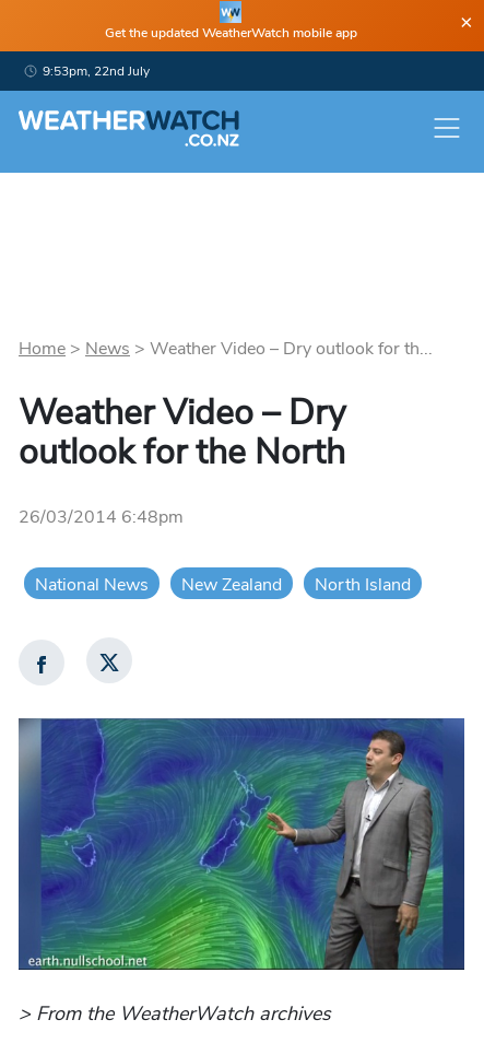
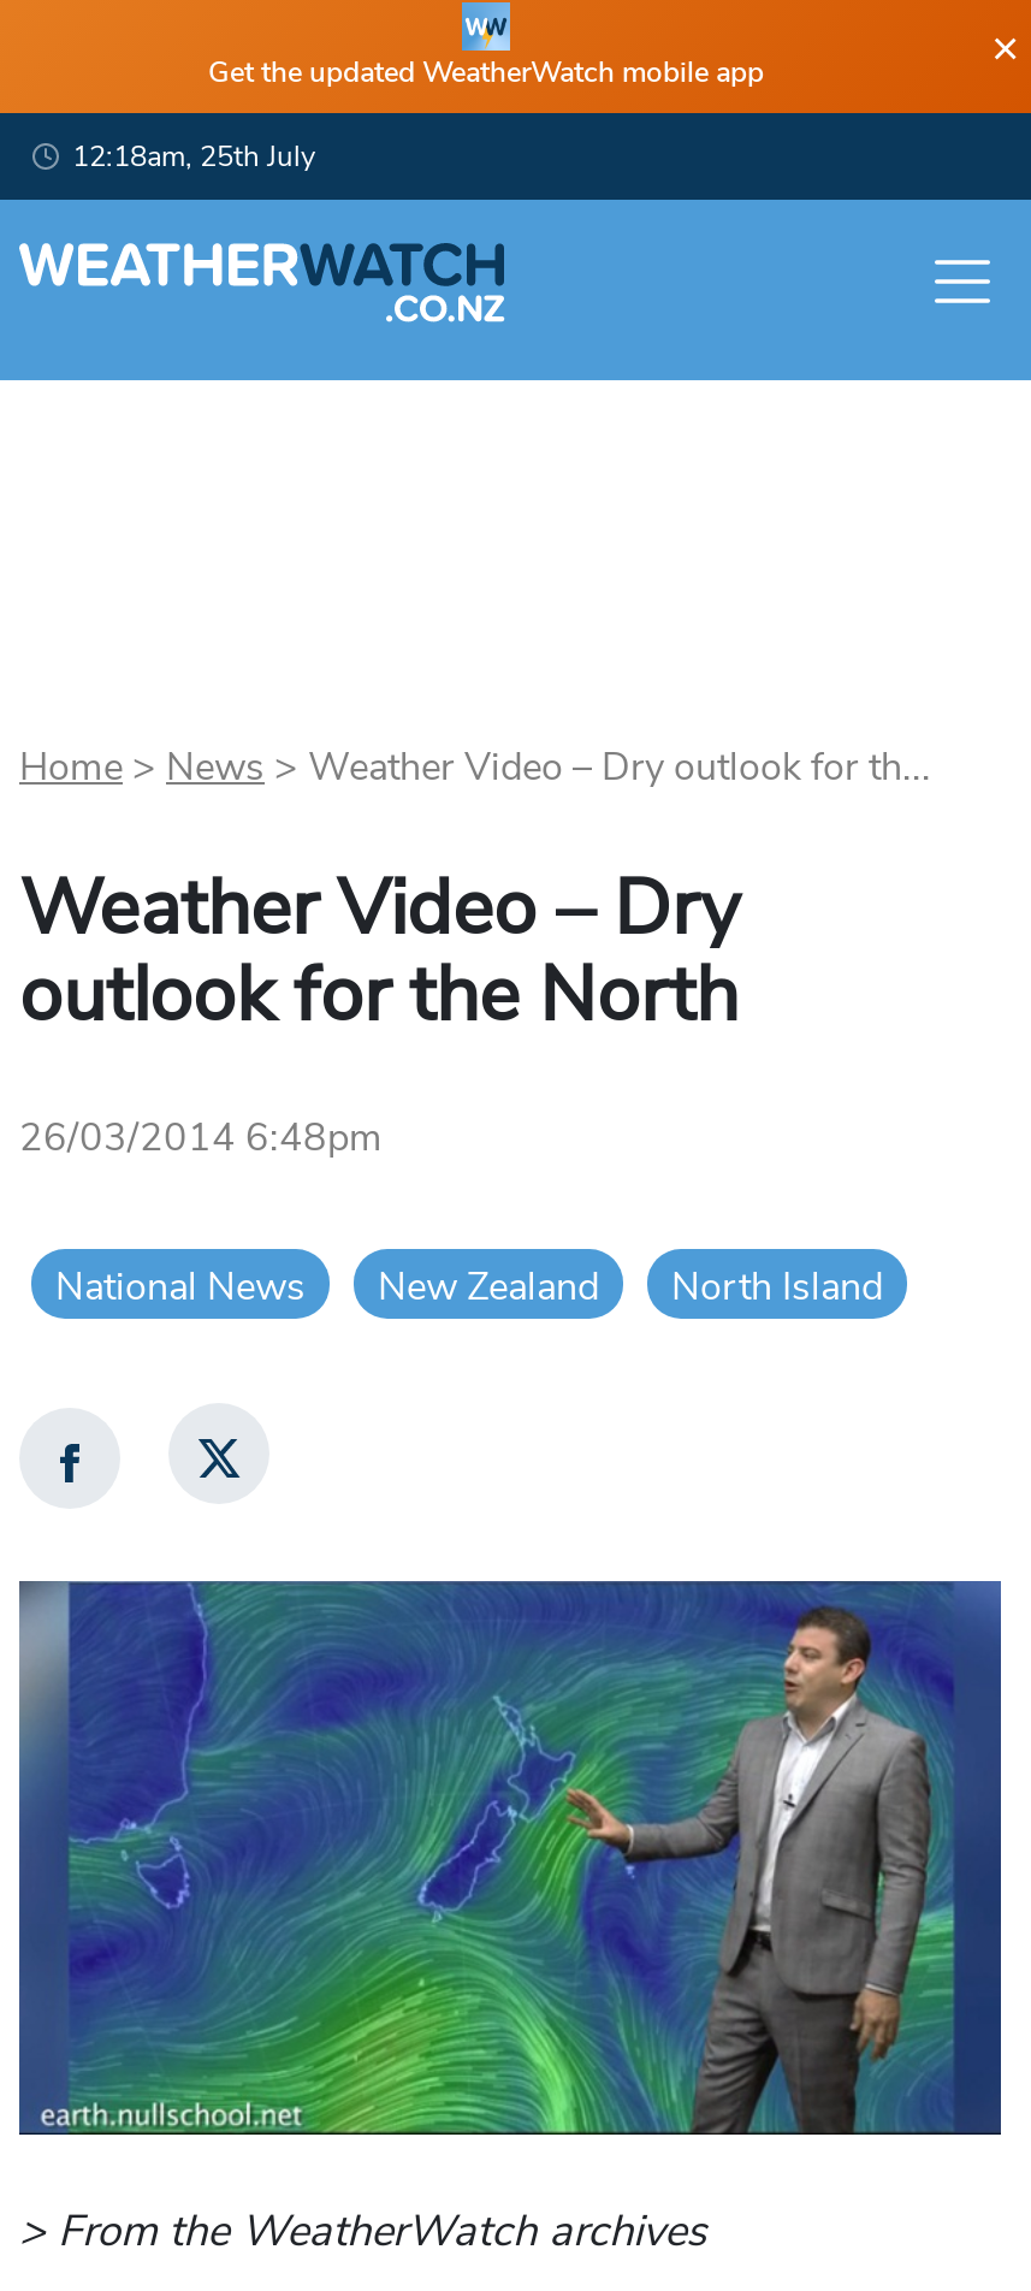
- 9:53pm, 22nd July
+ 12:18am, 25th July
